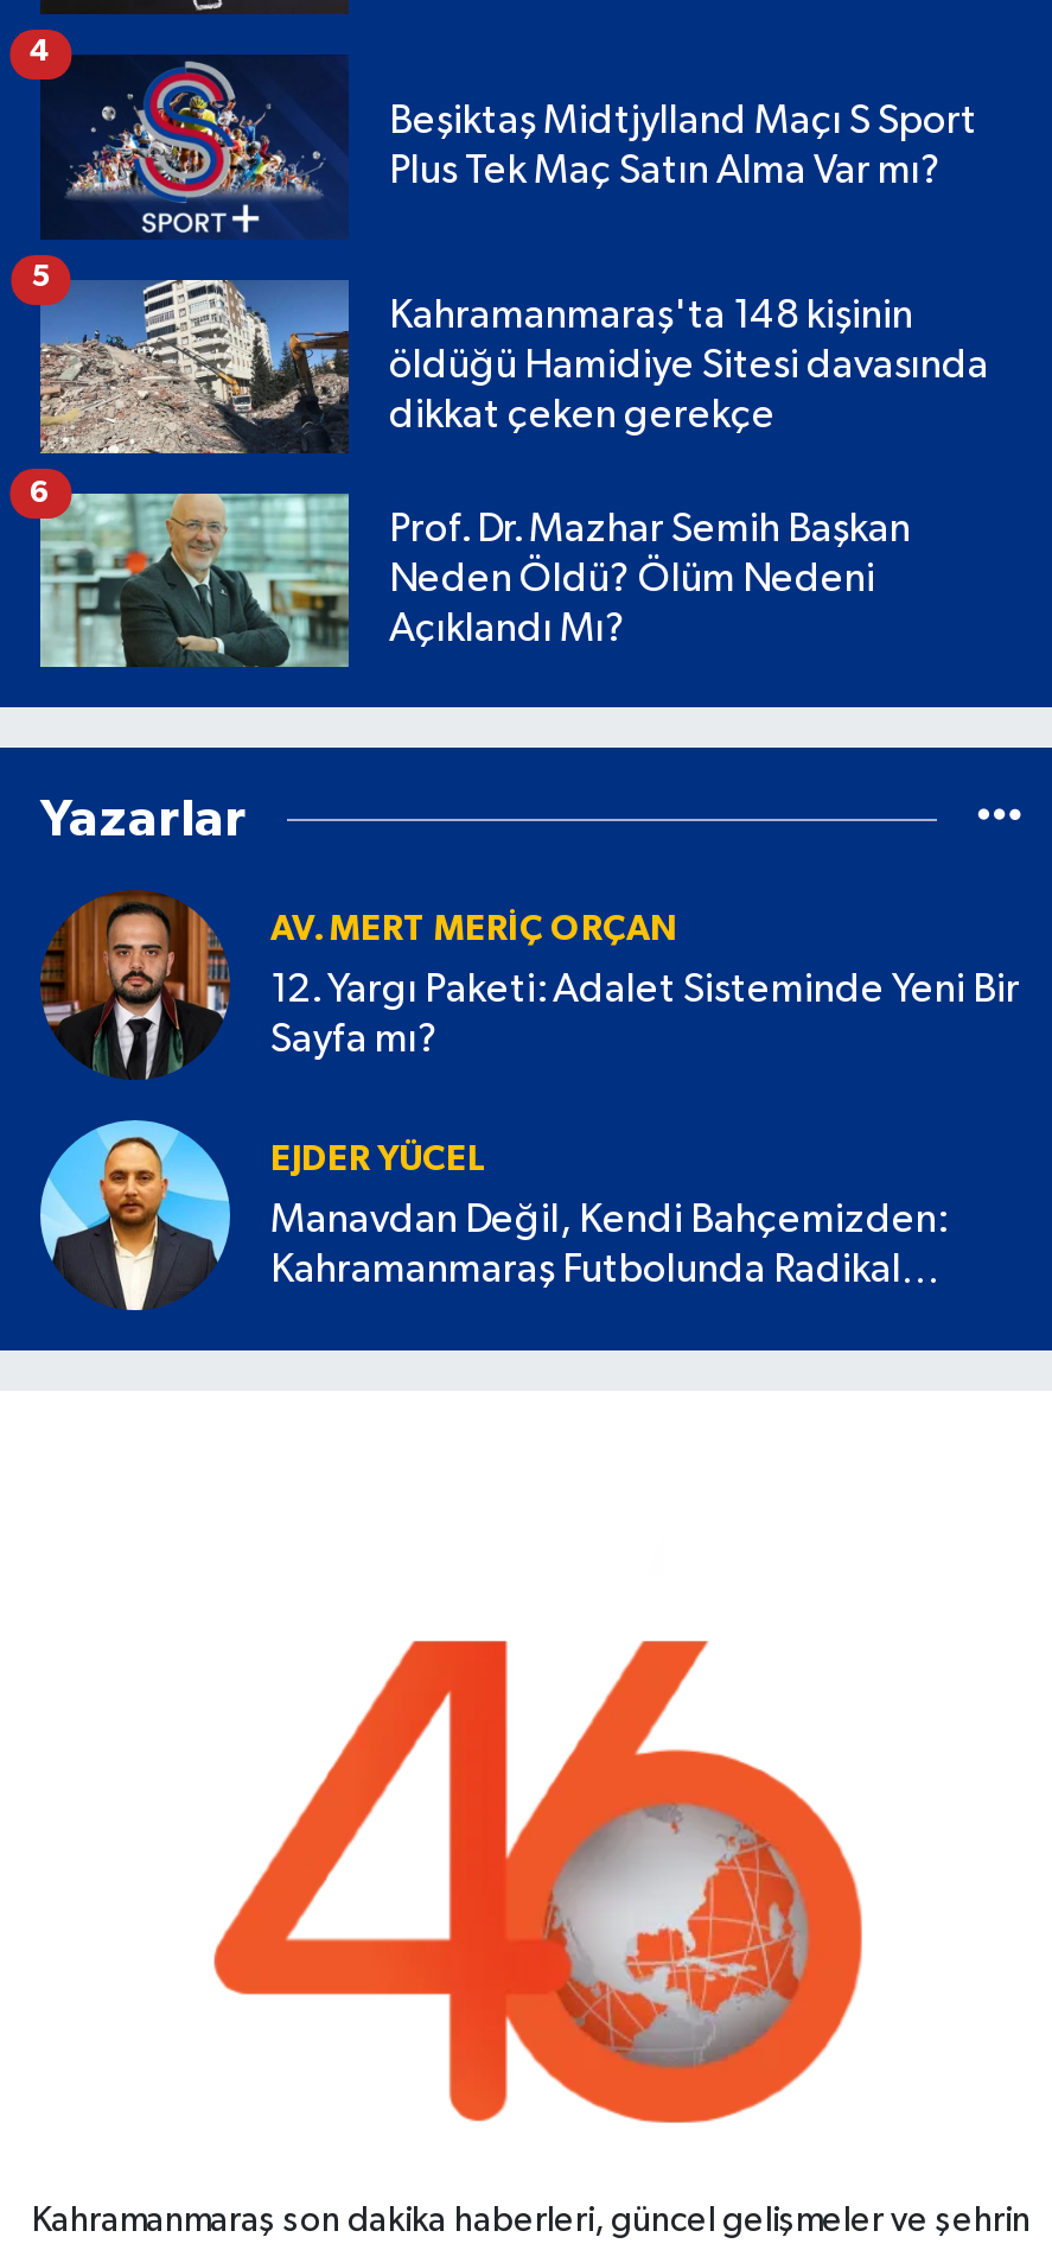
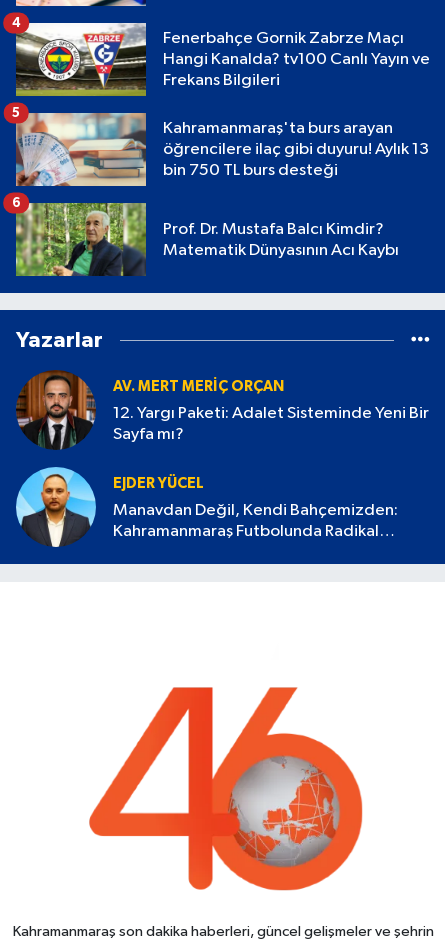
- [image]
- Beşiktaş Midtjylland Maçı S Sport
- Plus Tek Maç Satın Alma Var mı?
+ [image]
+ Fenerbahçe Gornik Zabrze Maçı
+ Hangi Kanalda? tv100 Canlı Yayın ve
+ Frekans Bilgileri

- [image]
- Kahramanmaraş'ta 148 kişinin
- öldüğü Hamidiye Sitesi davasında
- dikkat çeken gerekçe
+ [image]
+ Kahramanmaraş'ta burs arayan
+ öğrencilere ilaç gibi duyuru! Aylık 13
+ bin 750 TL burs desteği

- [image]
- Prof. Dr. Mazhar Semih Başkan
- Neden Öldü? Ölüm Nedeni
- Açıklandı Mı?
+ [image]
+ Prof. Dr. Mustafa Balcı Kimdir?
+ Matematik Dünyasının Acı Kaybı
